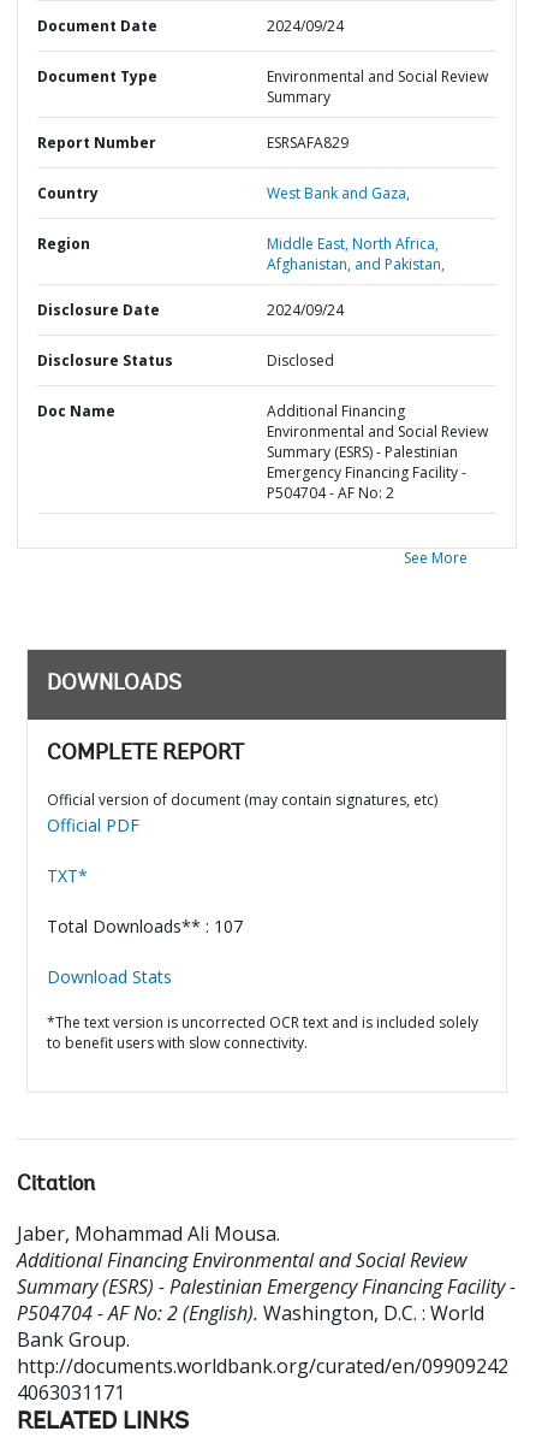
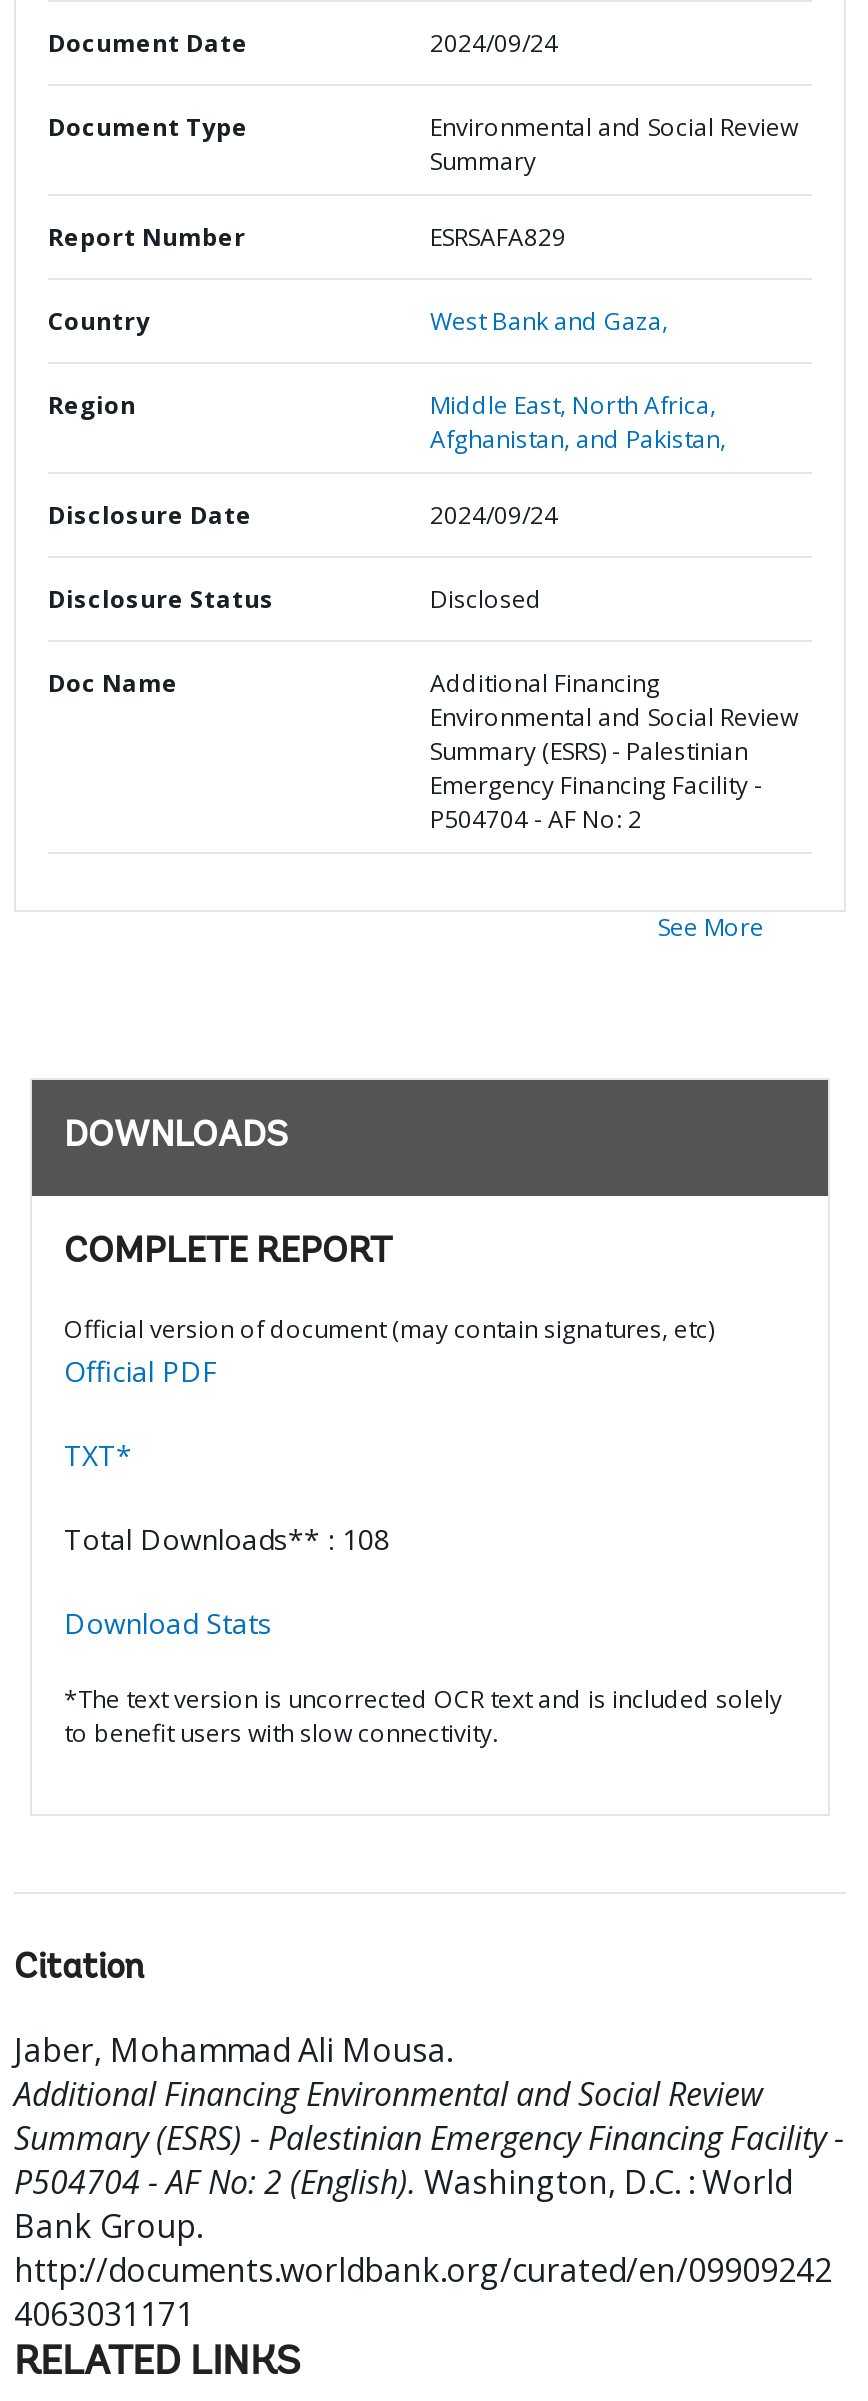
- Total Downloads** : 107
+ Total Downloads** : 108
